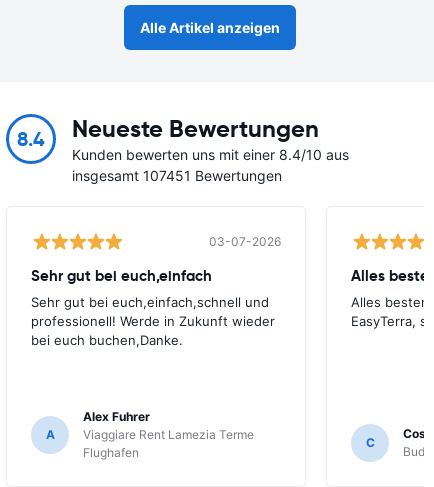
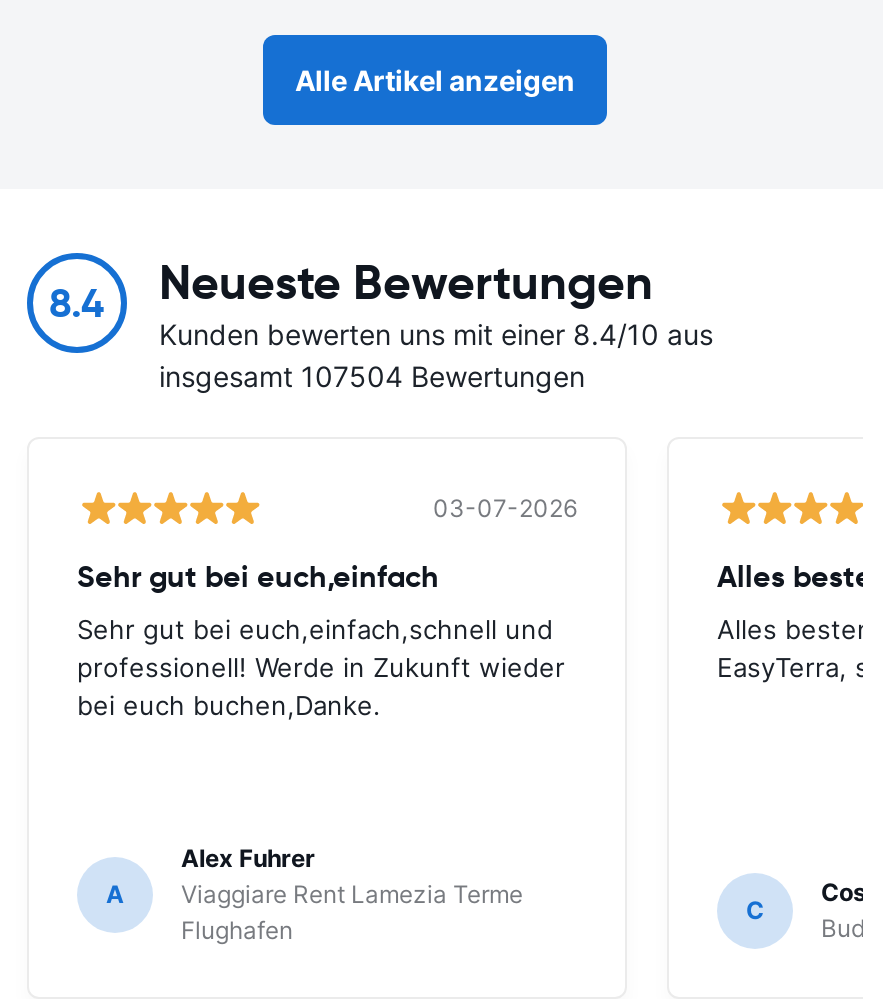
- insgesamt 107451 Bewertungen
+ insgesamt 107504 Bewertungen
